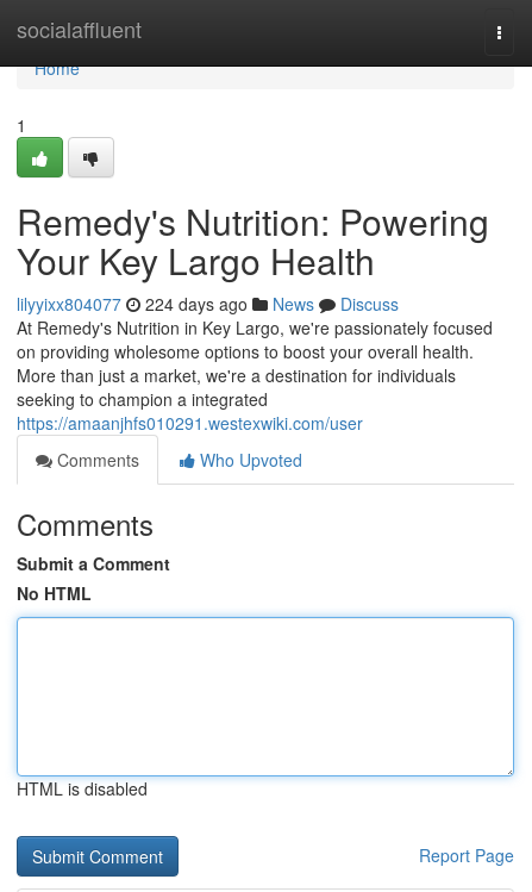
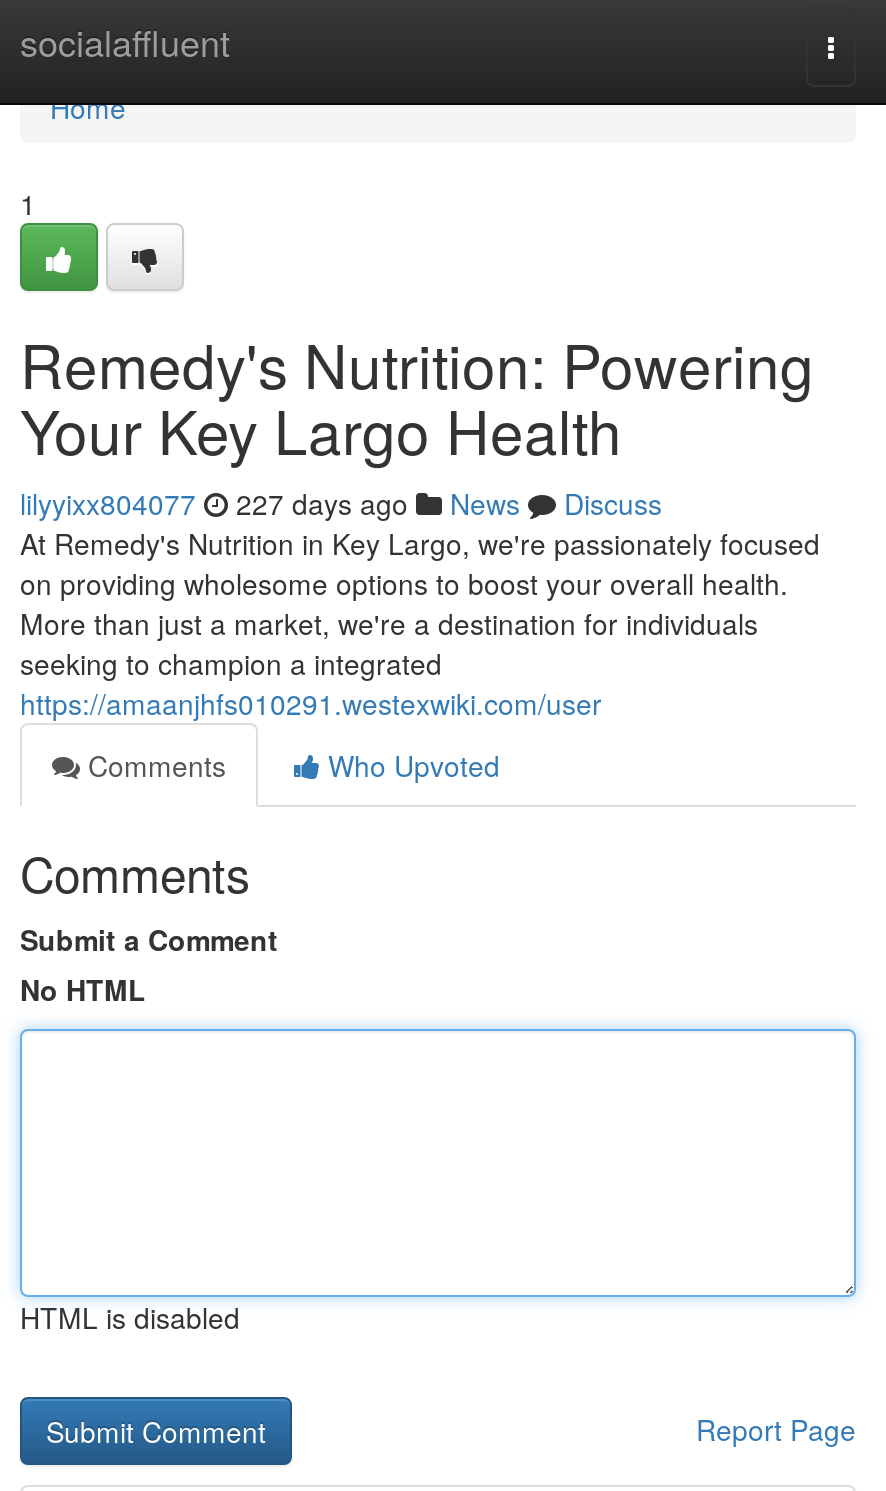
- lilyyixx804077 224 days ago News Discuss
+ lilyyixx804077 227 days ago News Discuss
